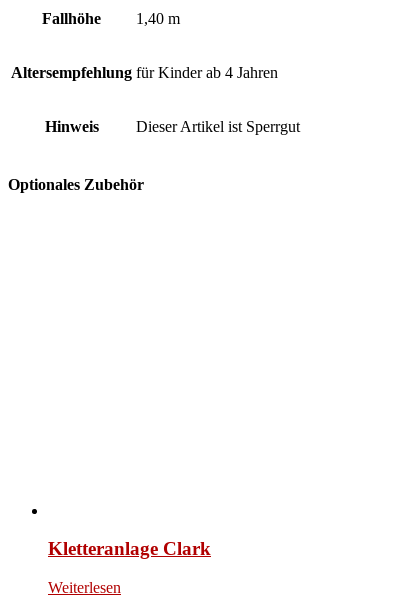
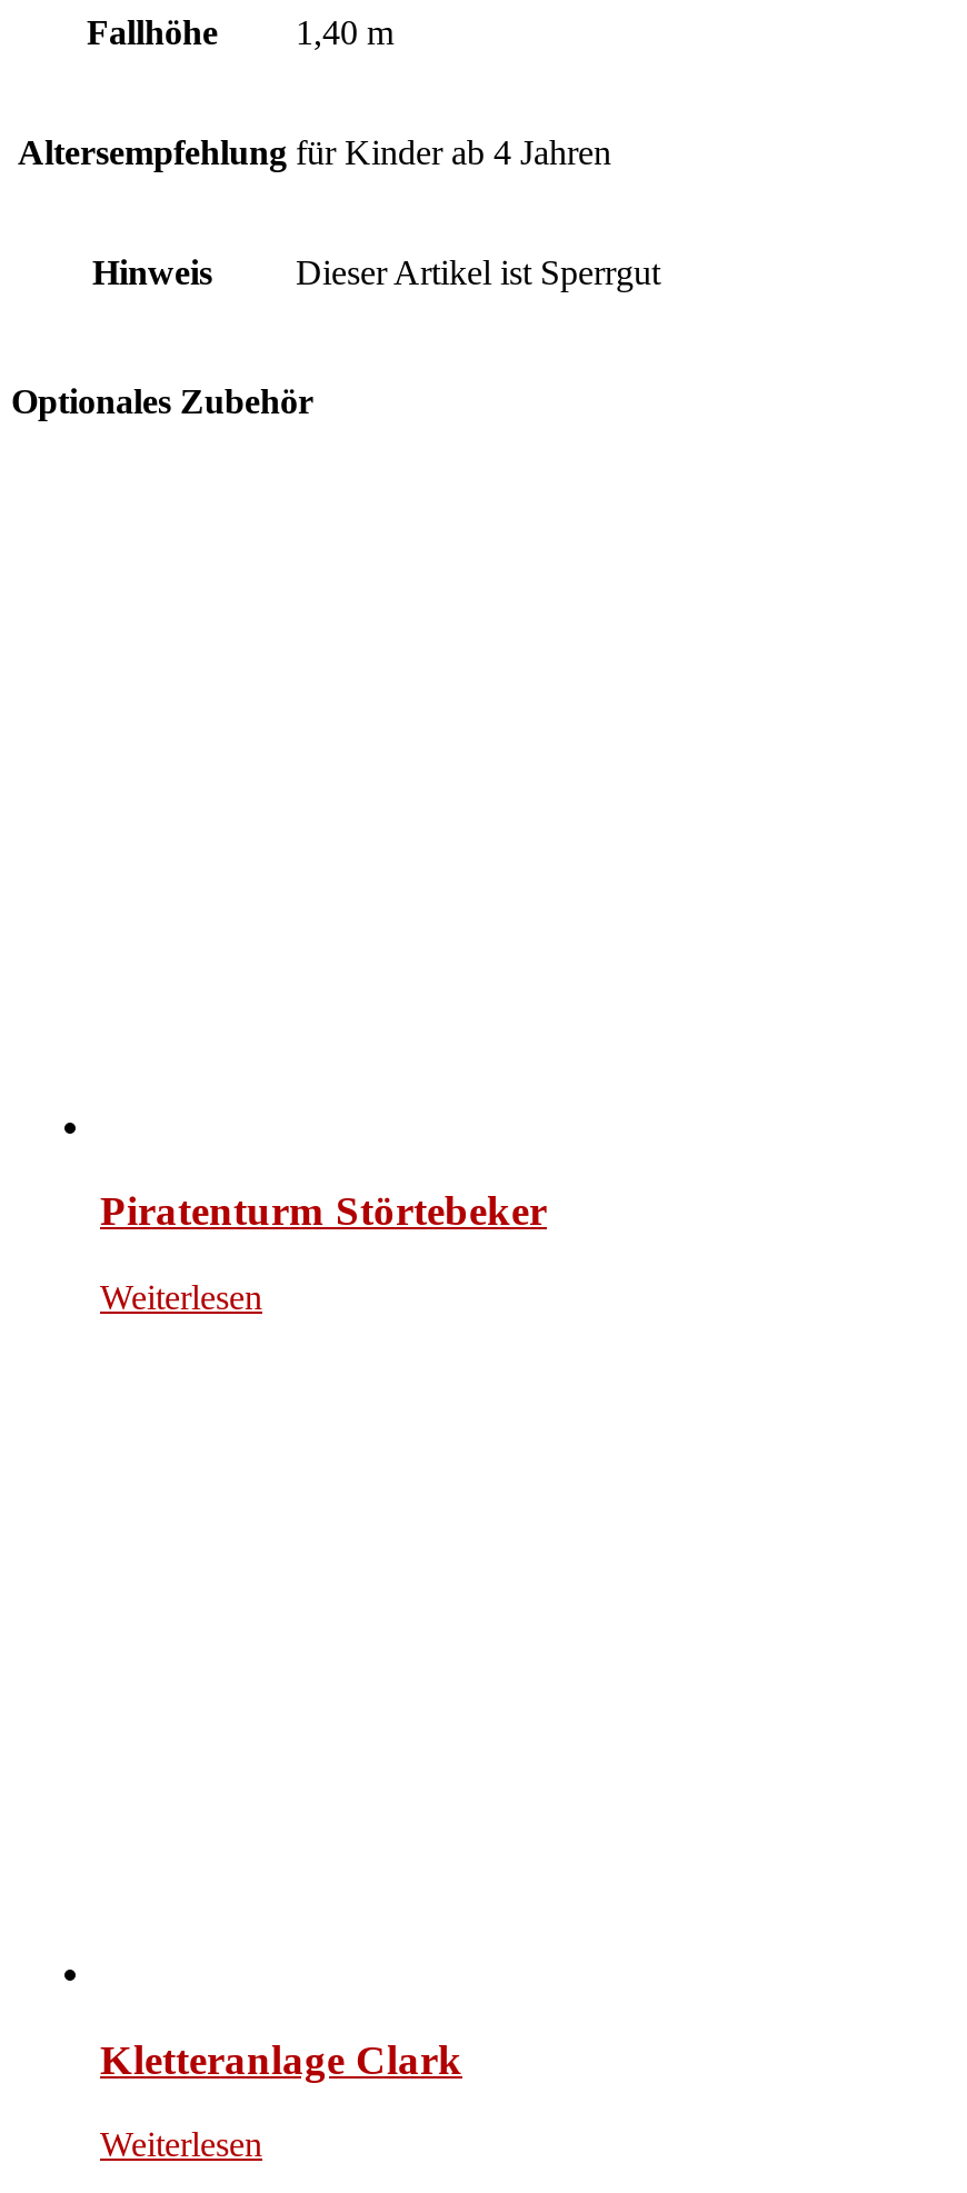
+ Piratenturm Störtebeker
+ Weiterlesen
